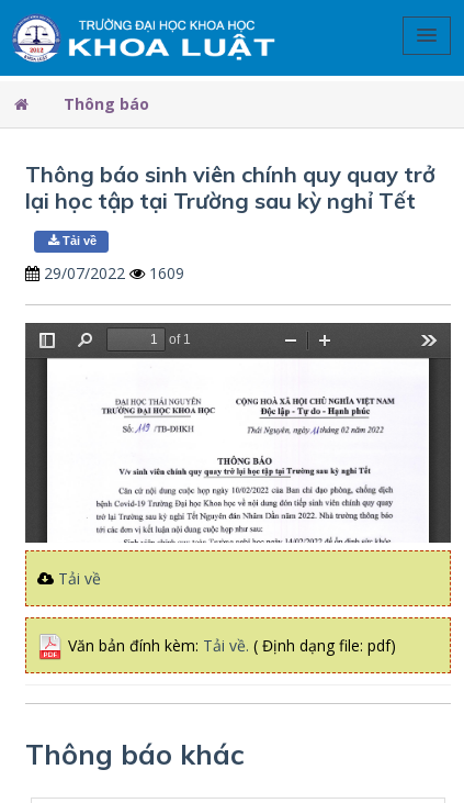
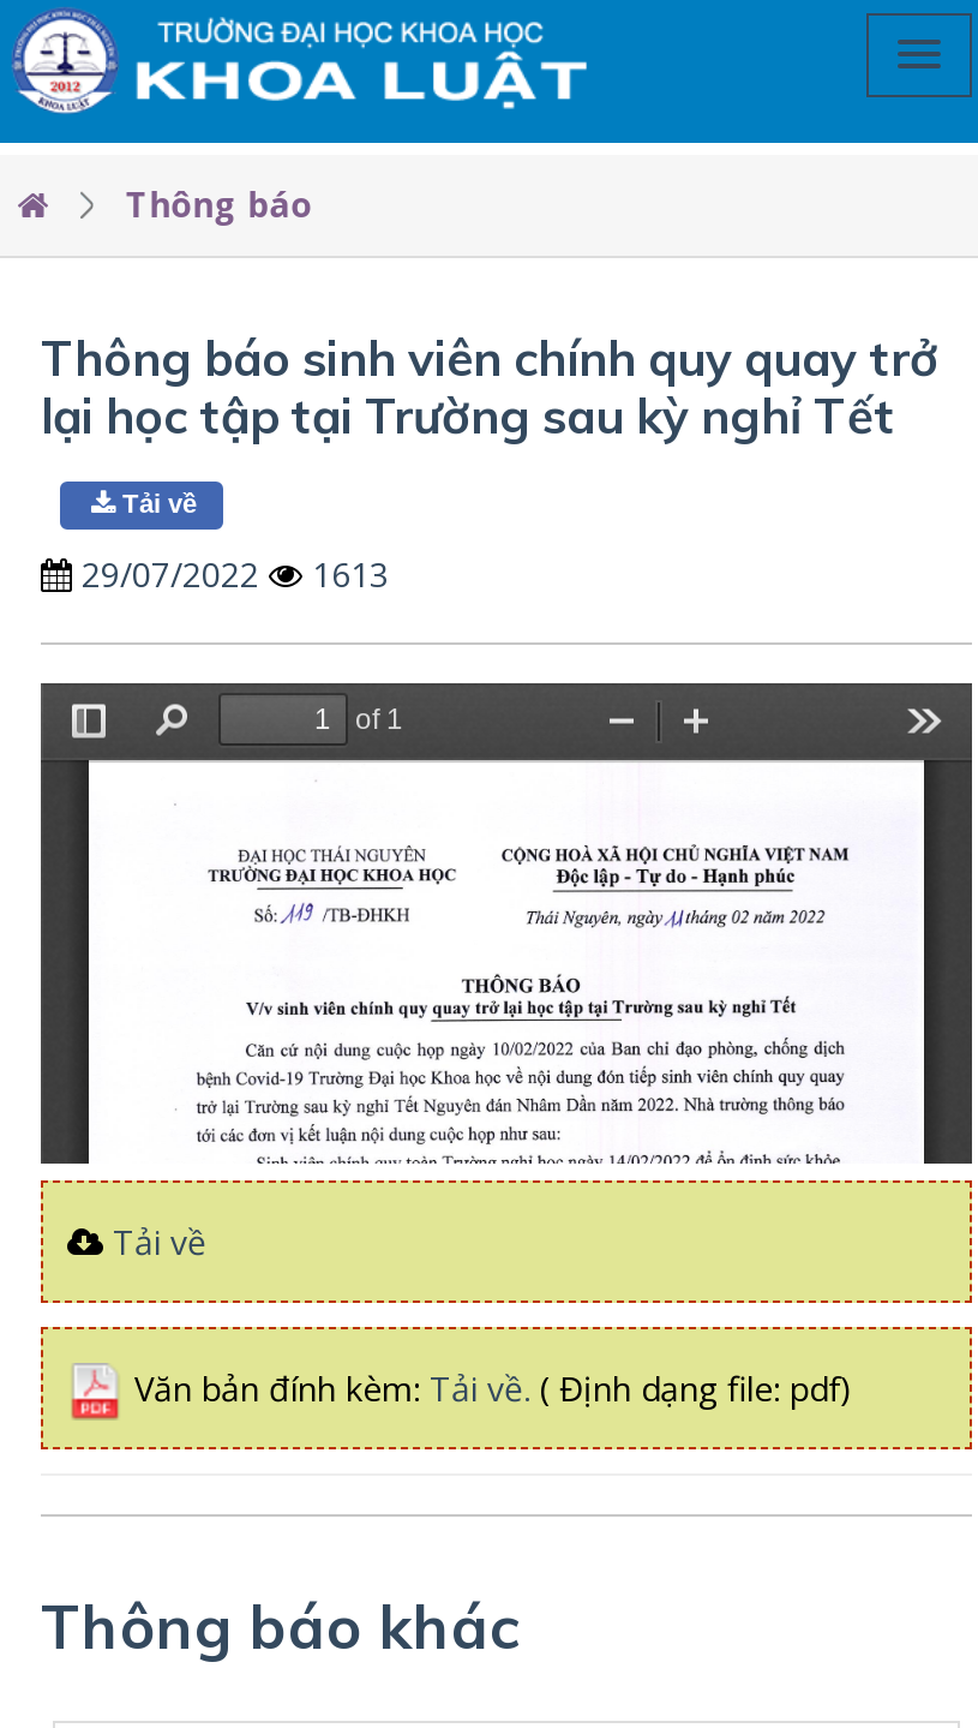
- 29/07/2022 1609
+ 29/07/2022 1613
